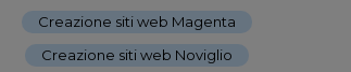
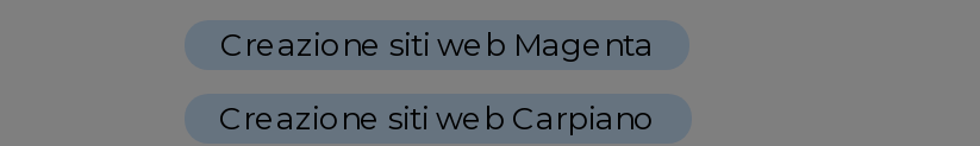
- Creazione siti web Noviglio
+ Creazione siti web Carpiano
